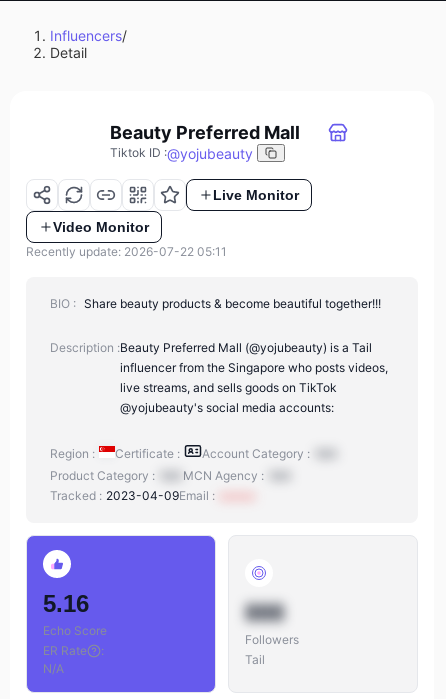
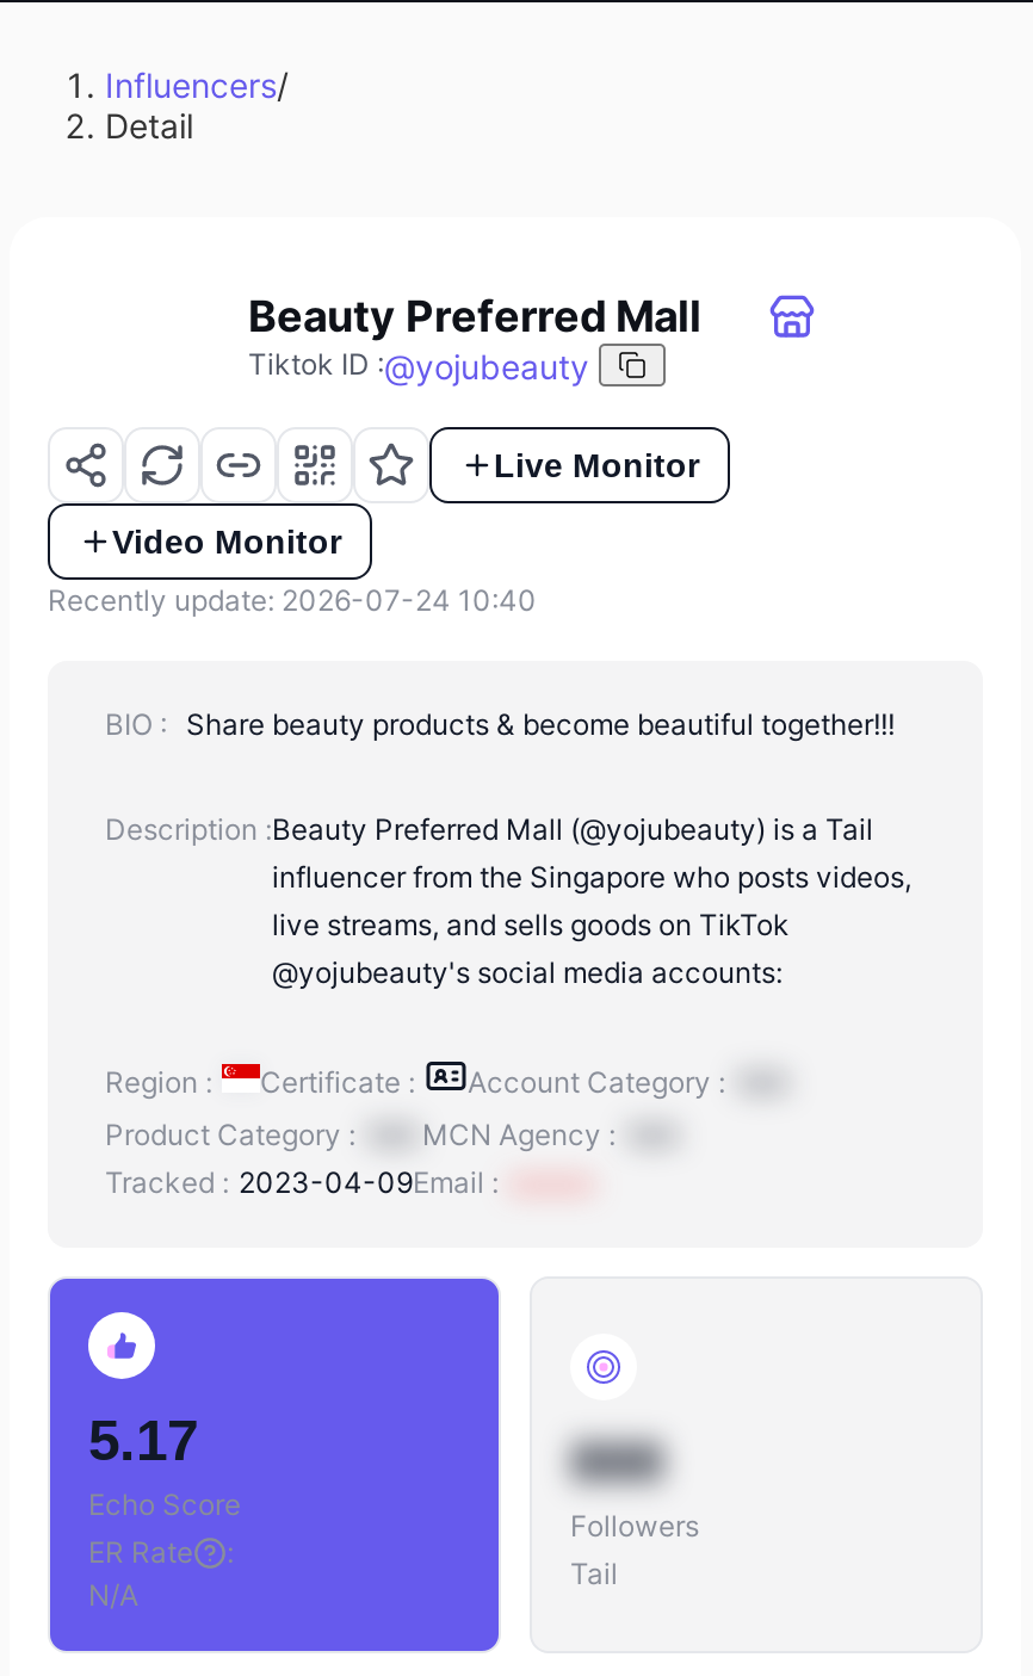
- Recently update: 2026-07-22 05:11
+ Recently update: 2026-07-24 10:40

- 5.16
+ 5.17
